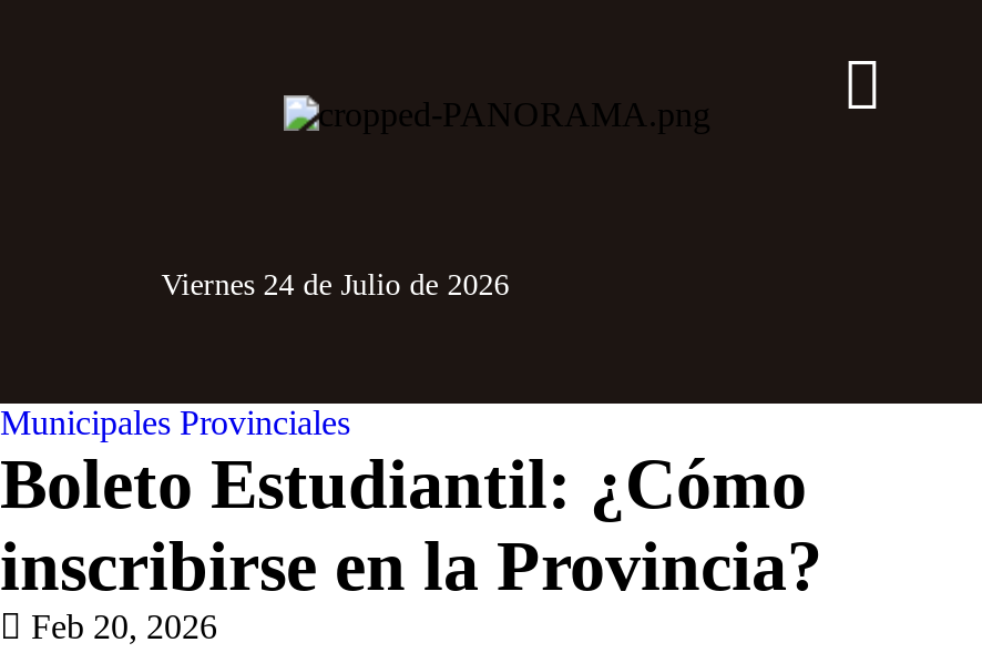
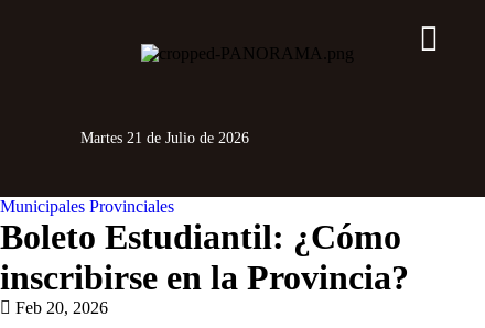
- Viernes 24 de Julio de 2026
+ Martes 21 de Julio de 2026
